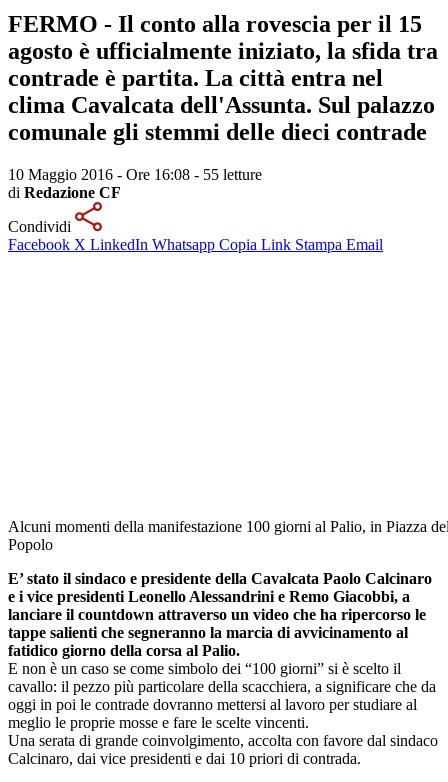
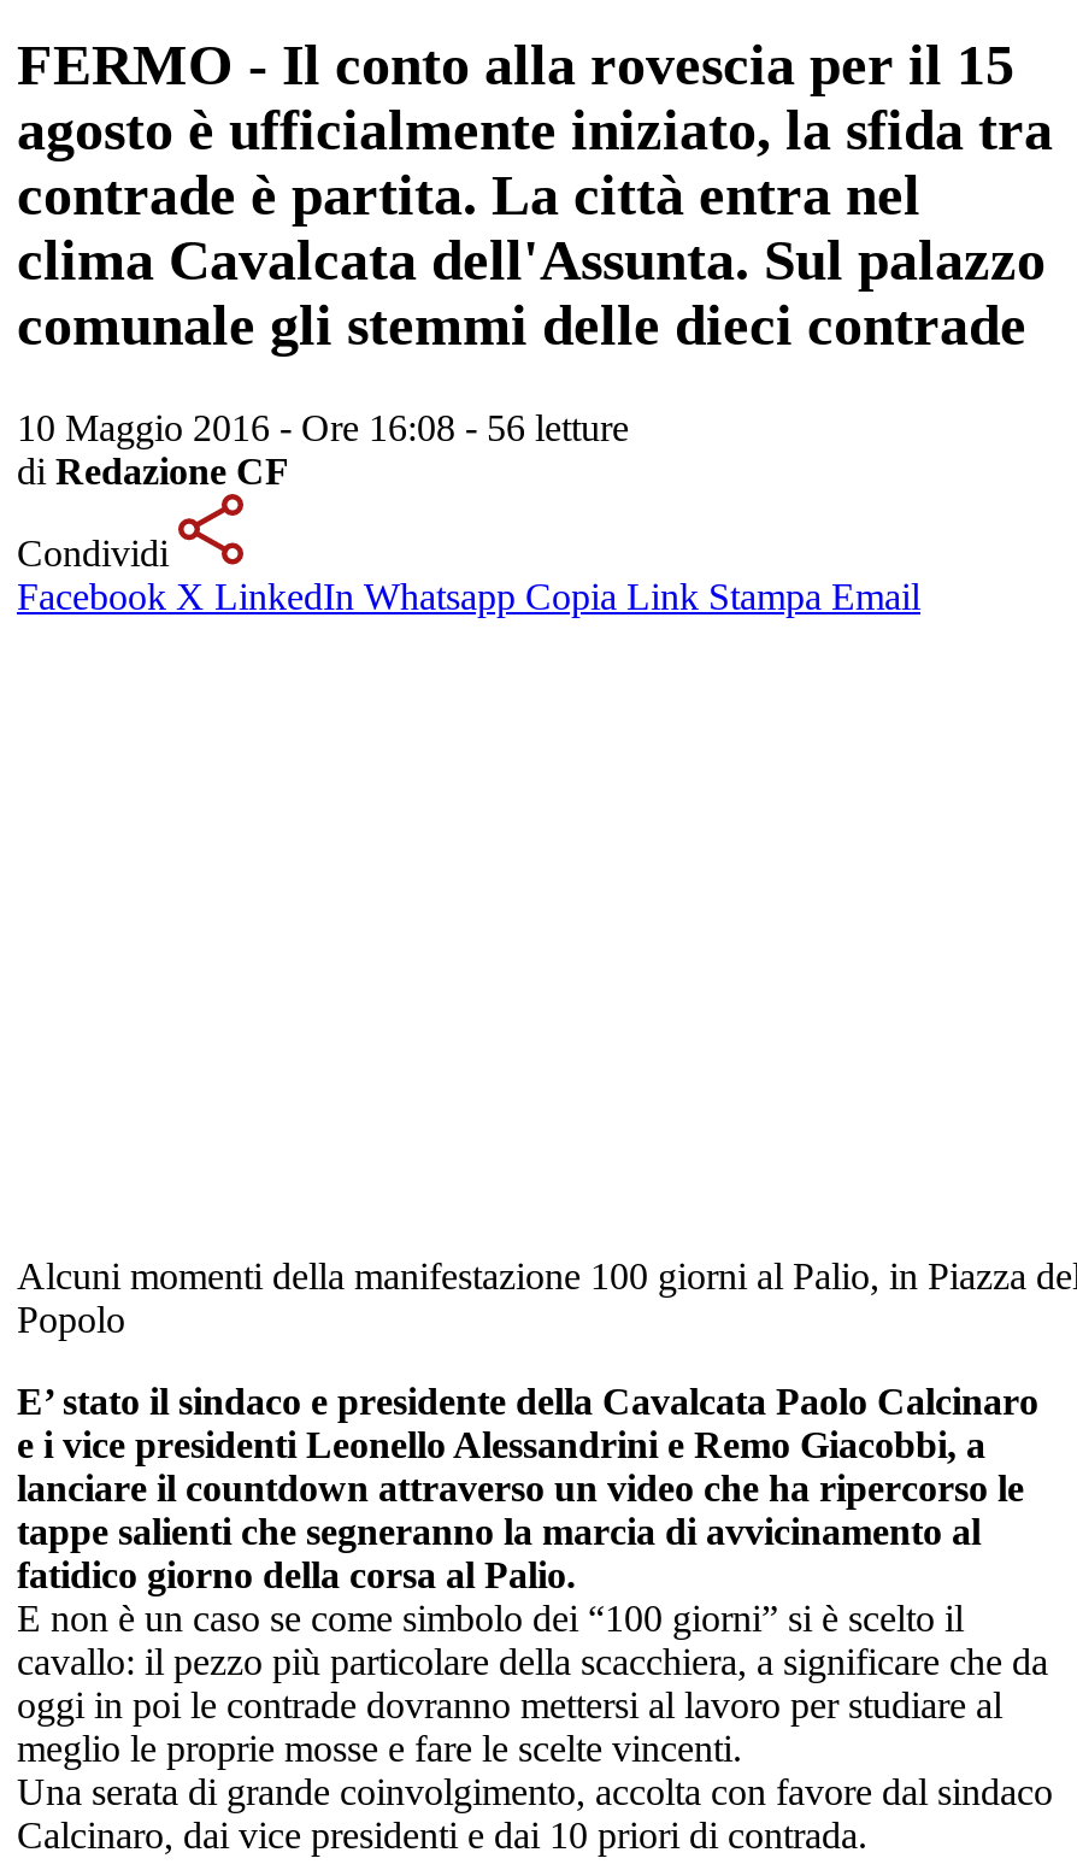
- 10 Maggio 2016 - Ore 16:08 - 55 letture
+ 10 Maggio 2016 - Ore 16:08 - 56 letture
